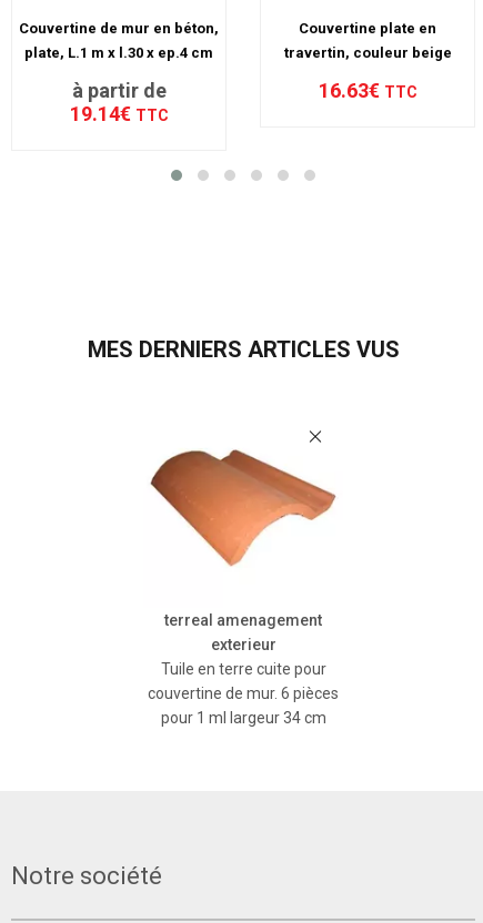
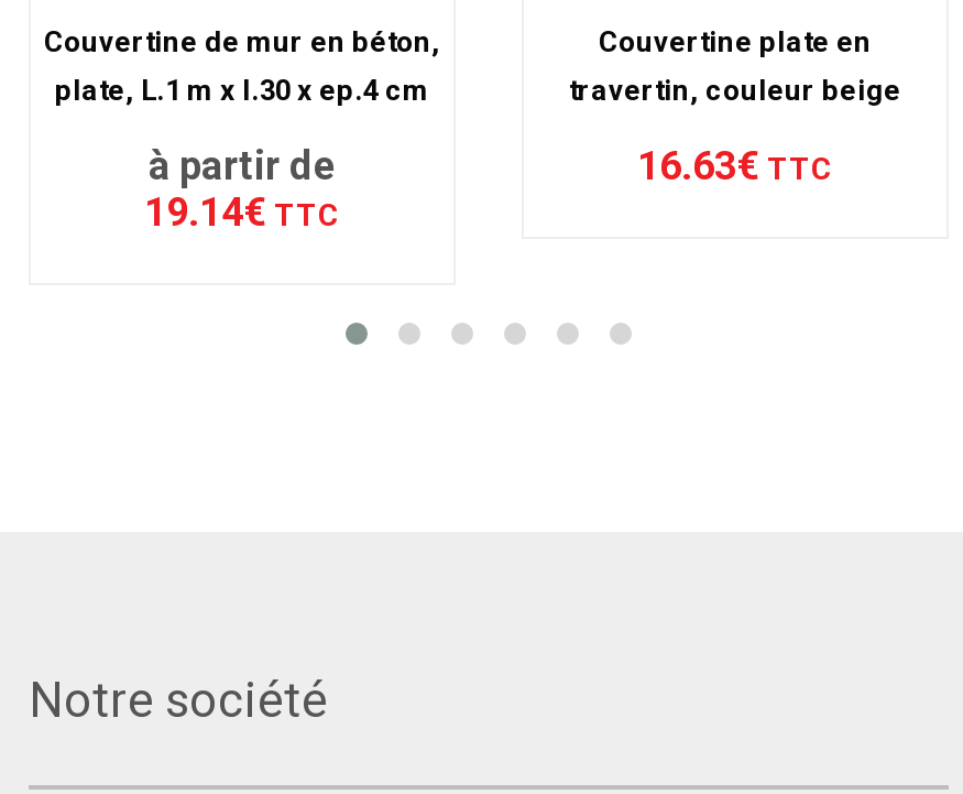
- MES DERNIERS ARTICLES VUS

- [image]

- terreal amenagement
- exterieur
- Tuile en terre cuite pour
- couvertine de mur. 6 pièces
- pour 1 ml largeur 34 cm
